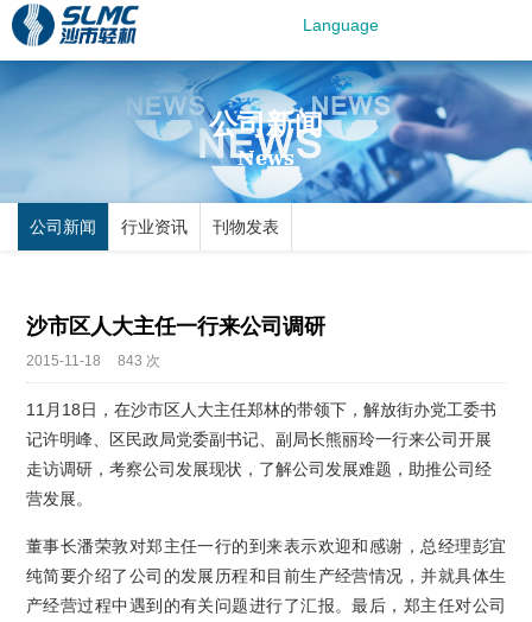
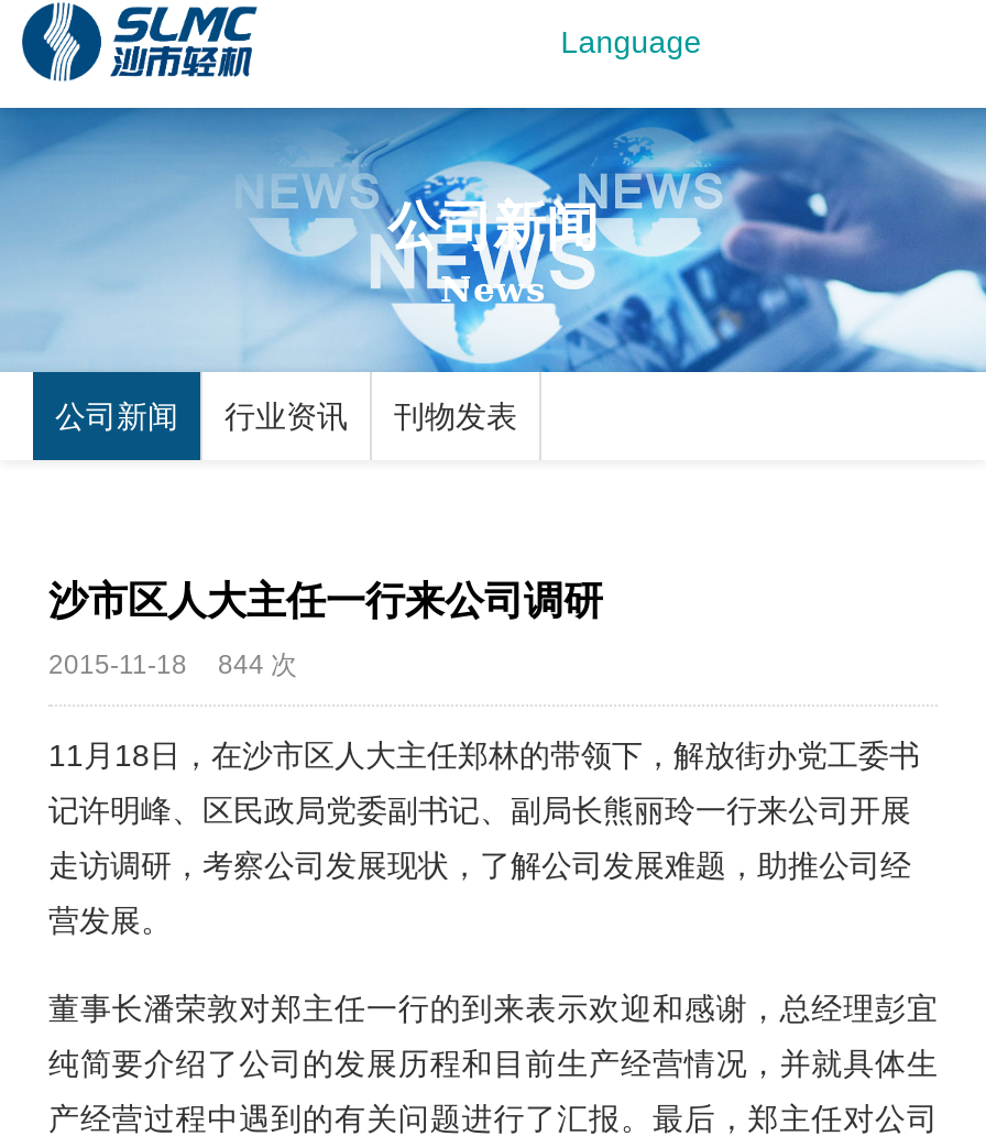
- 2015-11-18 843 次
+ 2015-11-18 844 次
